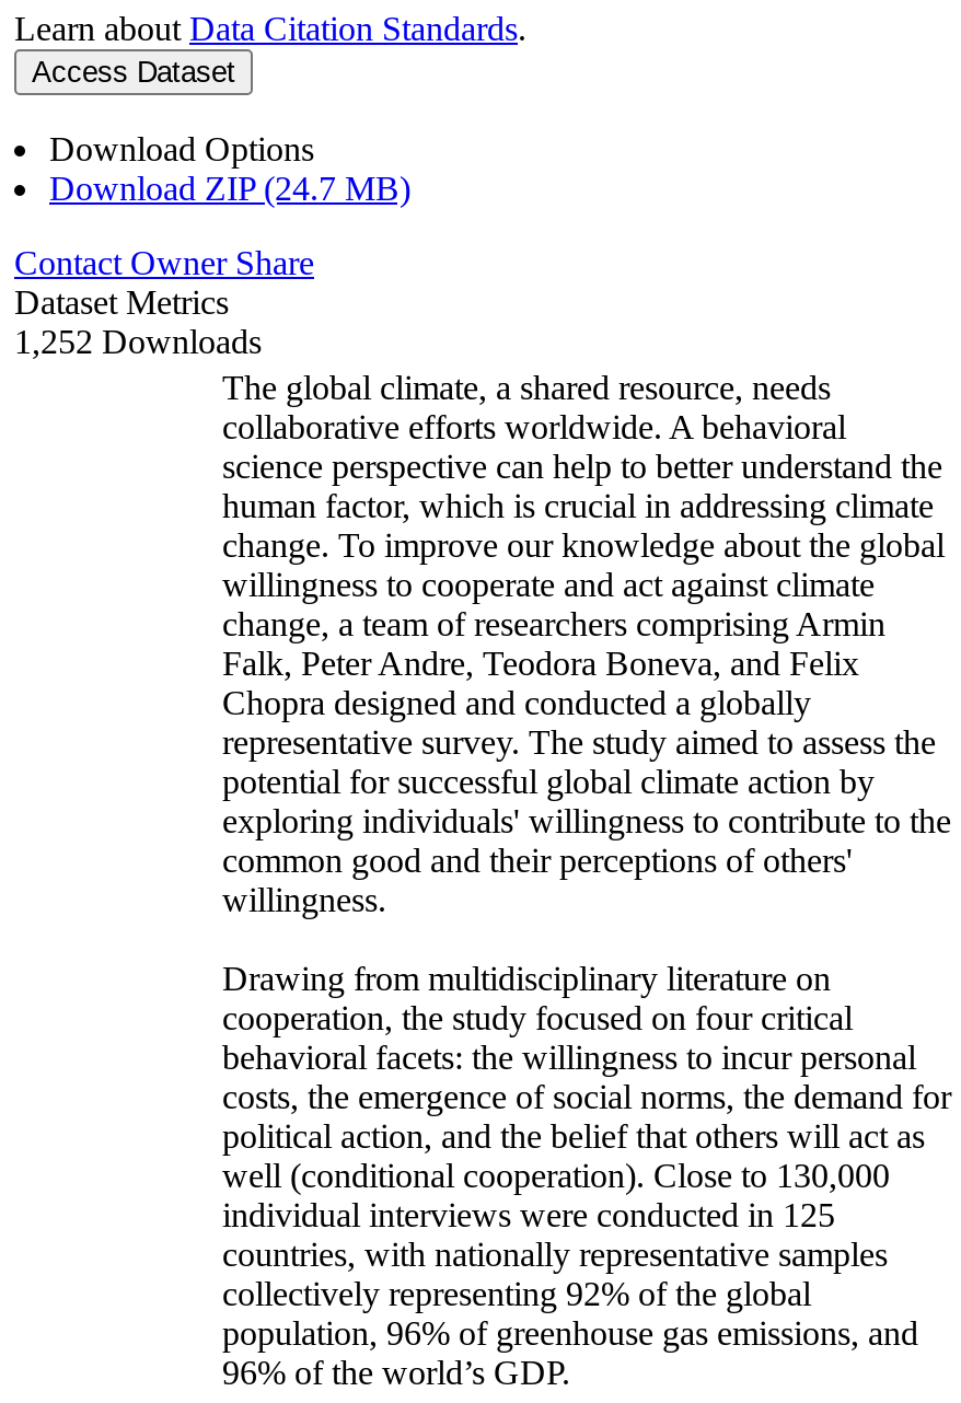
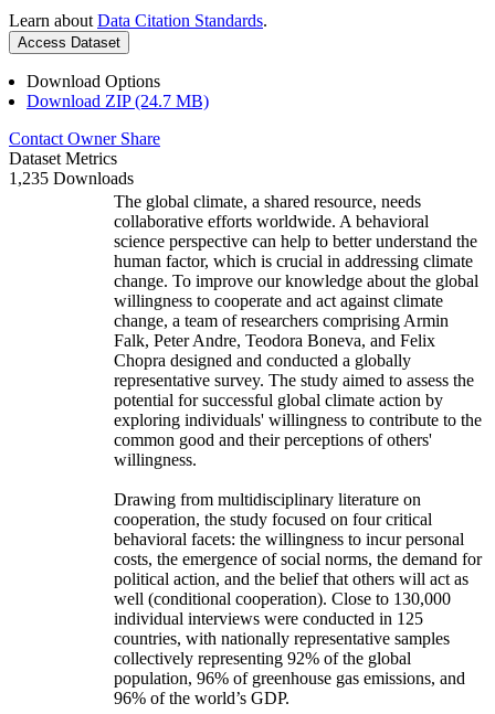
- 1,252 Downloads
+ 1,235 Downloads
